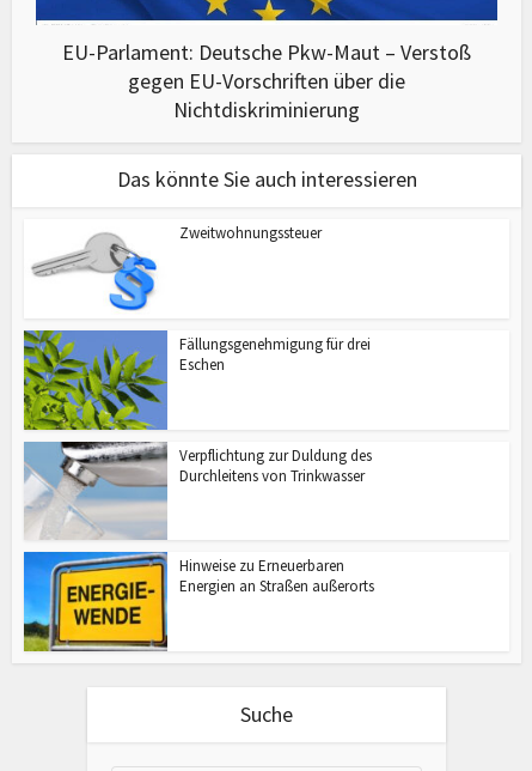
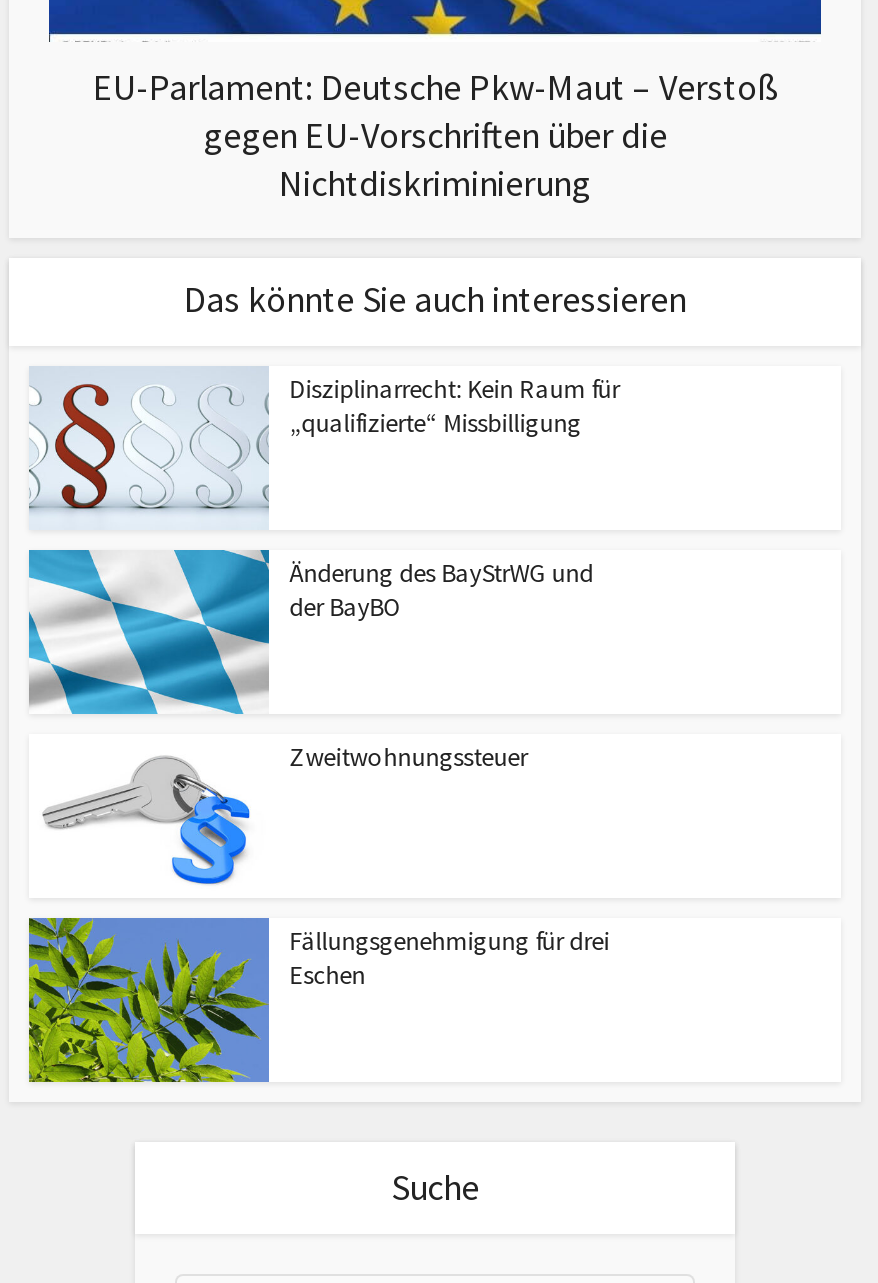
+ [image]
+ Disziplinarrecht: Kein Raum für
+ „qualifizierte“ Missbilligung

+ [image]
+ Änderung des BayStrWG und
+ der BayBO

moved down: [image] | Zweitwohnungssteuer | Fällungsgenehmigung für drei | Eschen

moved down: [image]

- [image]
- Verpflichtung zur Duldung des
- Durchleitens von Trinkwasser

- [image]
- Hinweise zu Erneuerbaren
- Energien an Straßen außerorts
